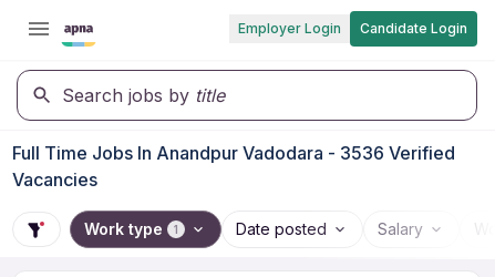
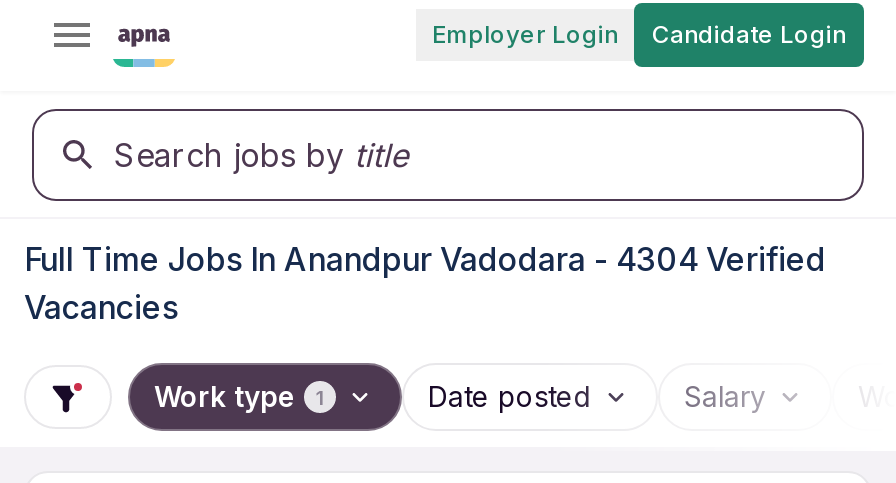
- Full Time Jobs In Anandpur Vadodara - 3536 Verified
+ Full Time Jobs In Anandpur Vadodara - 4304 Verified
